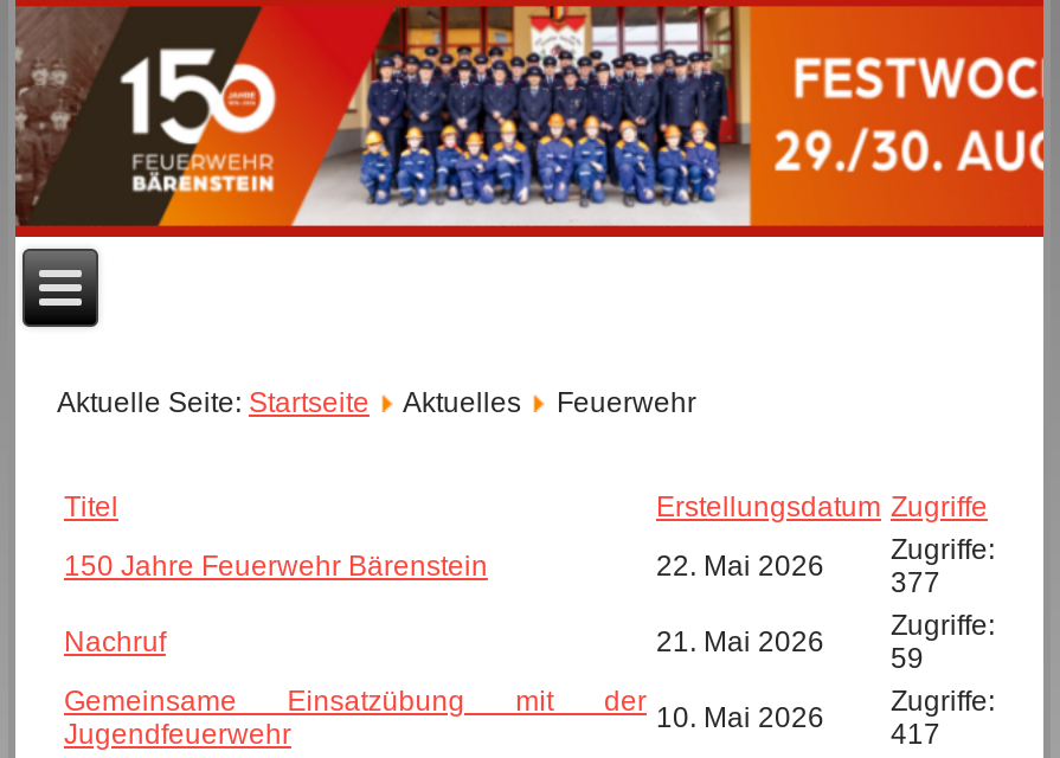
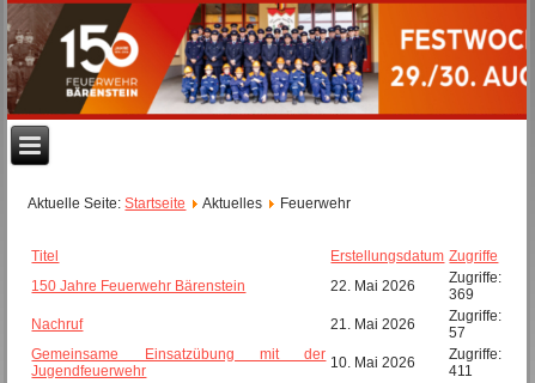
- 22. Mai 2026 377 Zugriffe:
+ 22. Mai 2026 369 Zugriffe:

- 21. Mai 2026 59 Zugriffe:
+ 21. Mai 2026 57 Zugriffe:

- Gemeinsame Einsatzübung mit der 10. Mai 2026 417 Zugriffe:
+ Gemeinsame Einsatzübung mit der 10. Mai 2026 411 Zugriffe:
